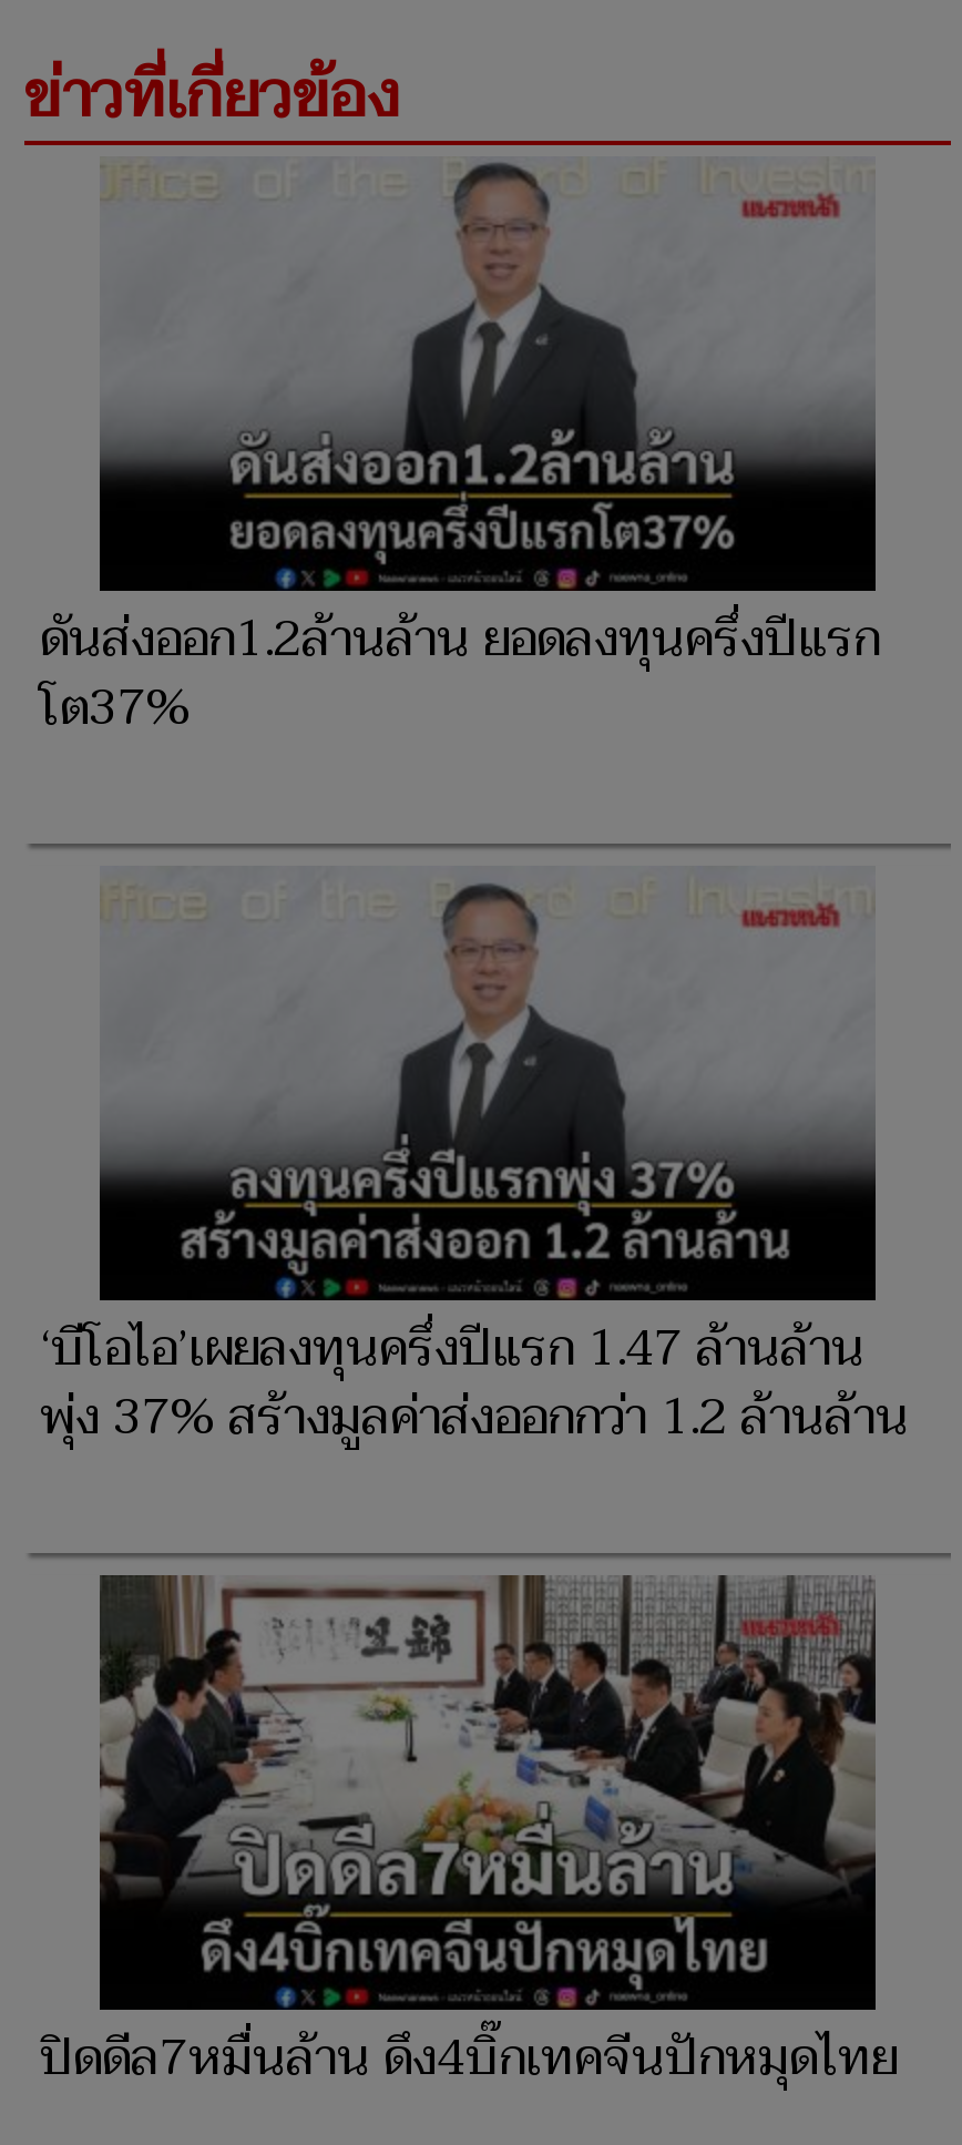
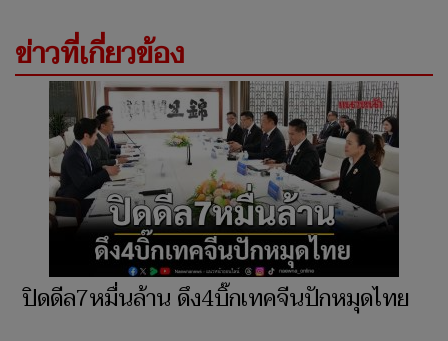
- [image]
- ดันส่งออก1.2ล้านล้าน ยอดลงทุนครึ่งปีแรก
- โต37%

- [image]
- ‘บีโอไอ’เผยลงทุนครึ่งปีแรก 1.47 ล้านล้าน
- พุ่ง 37% สร้างมูลค่าส่งออกกว่า 1.2 ล้านล้าน
